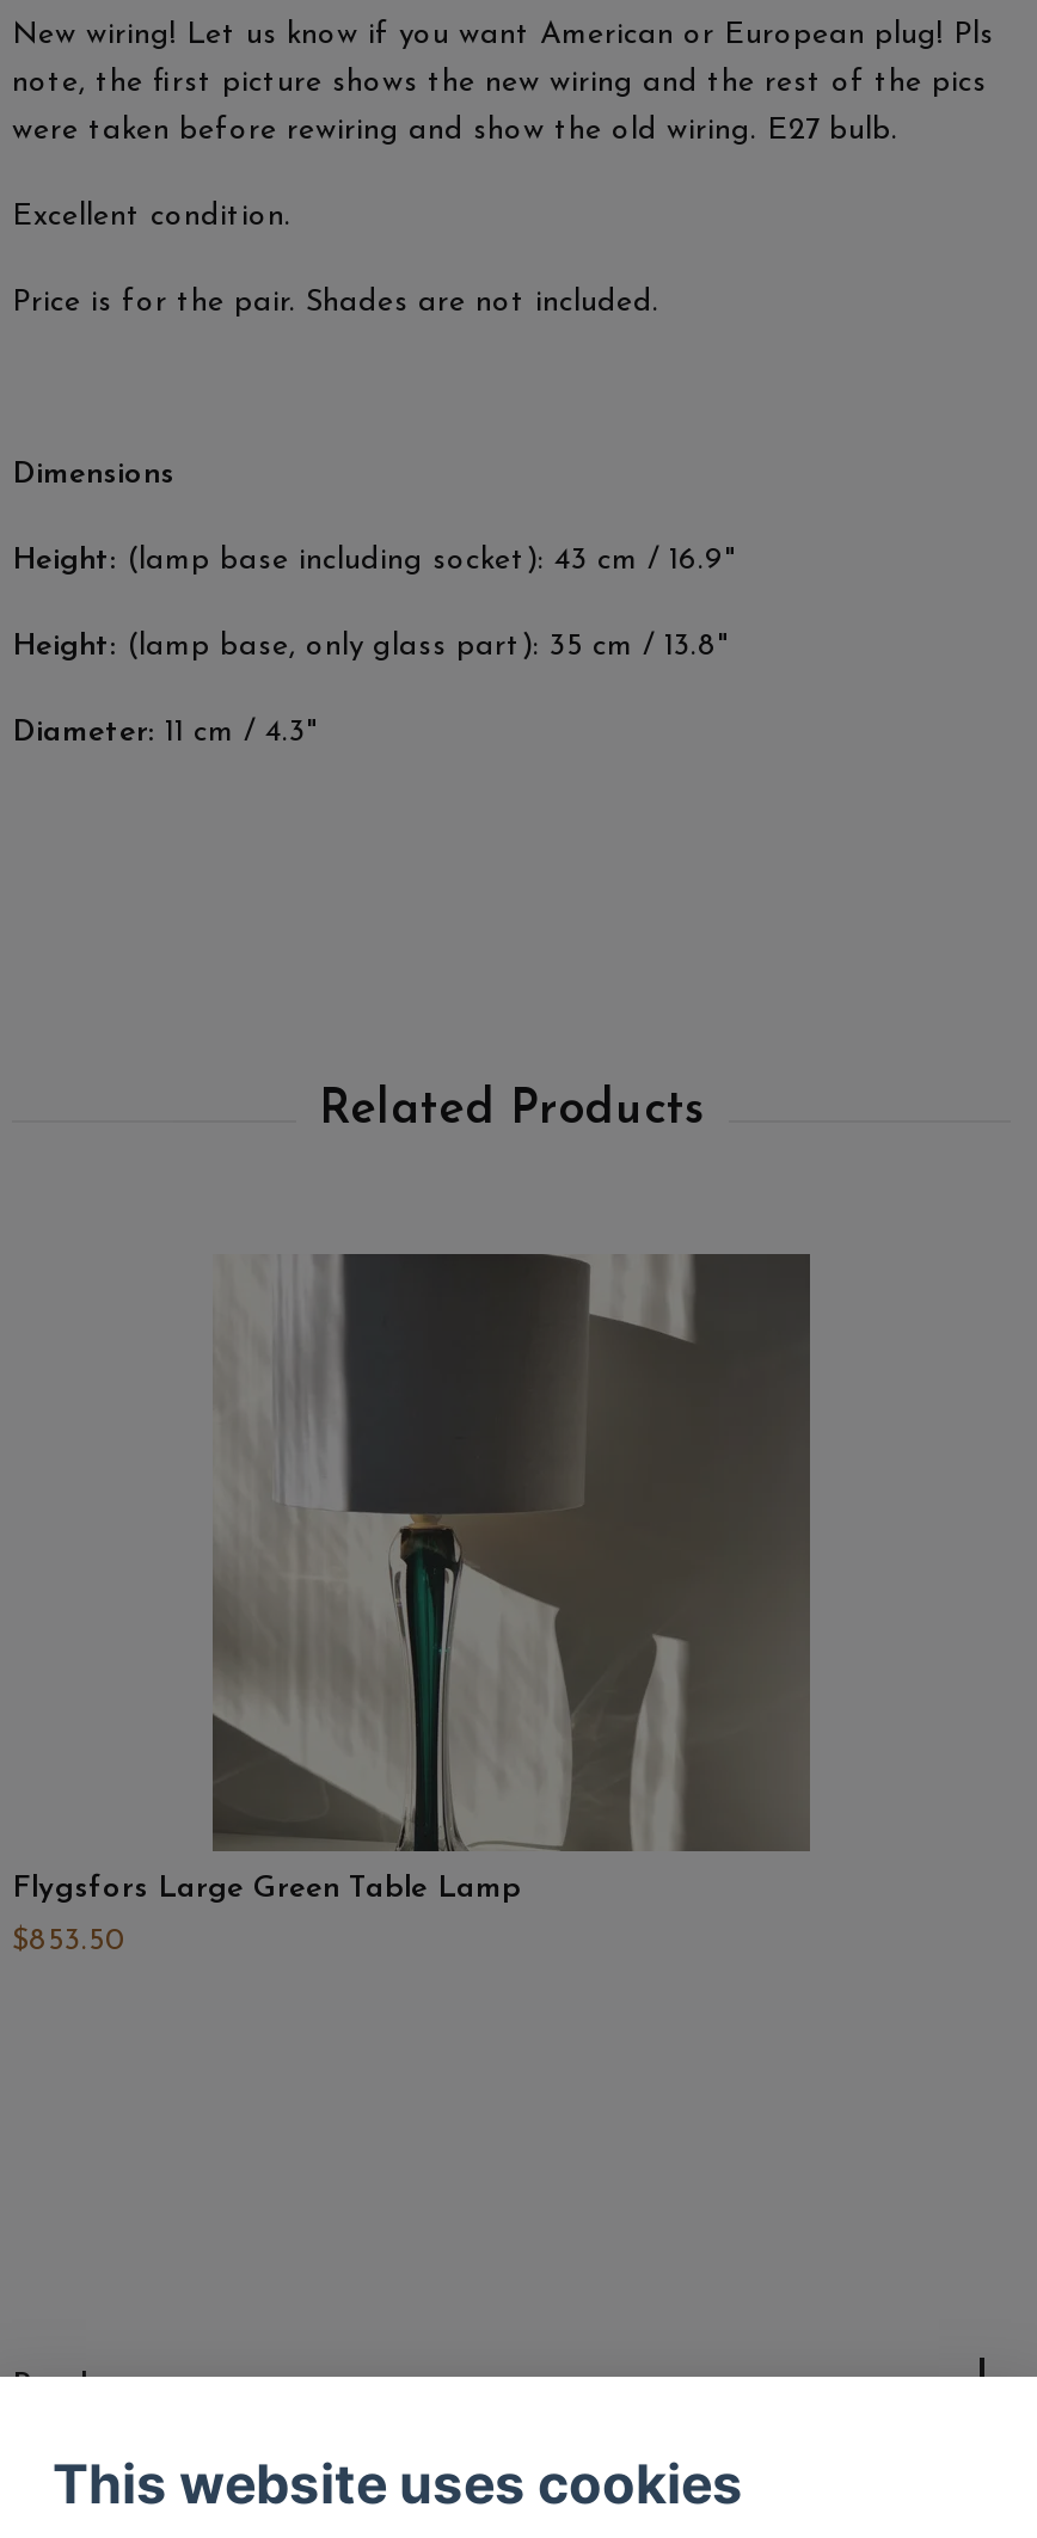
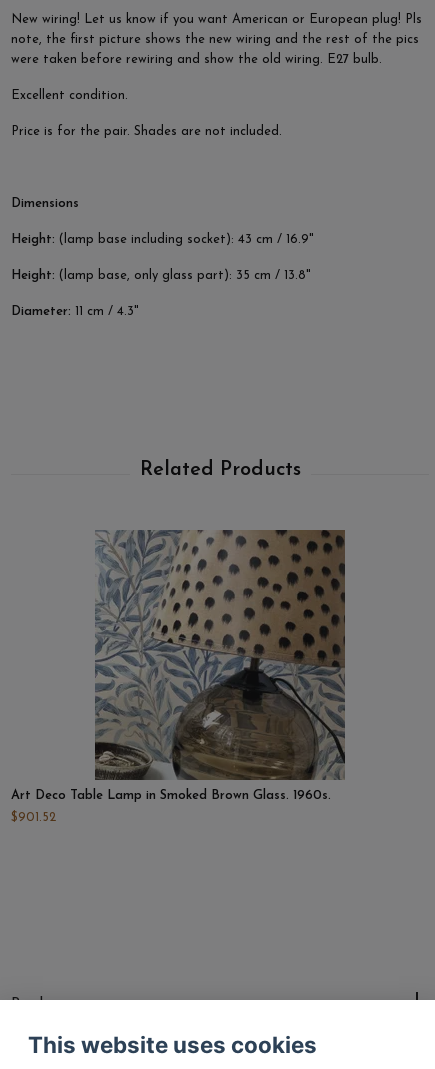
- [image]
- Flygsfors Large Green Table Lamp
+ [image]
+ Art Deco Table Lamp in Smoked Brown Glass. 1960s.

- $853.50
+ $901.52
